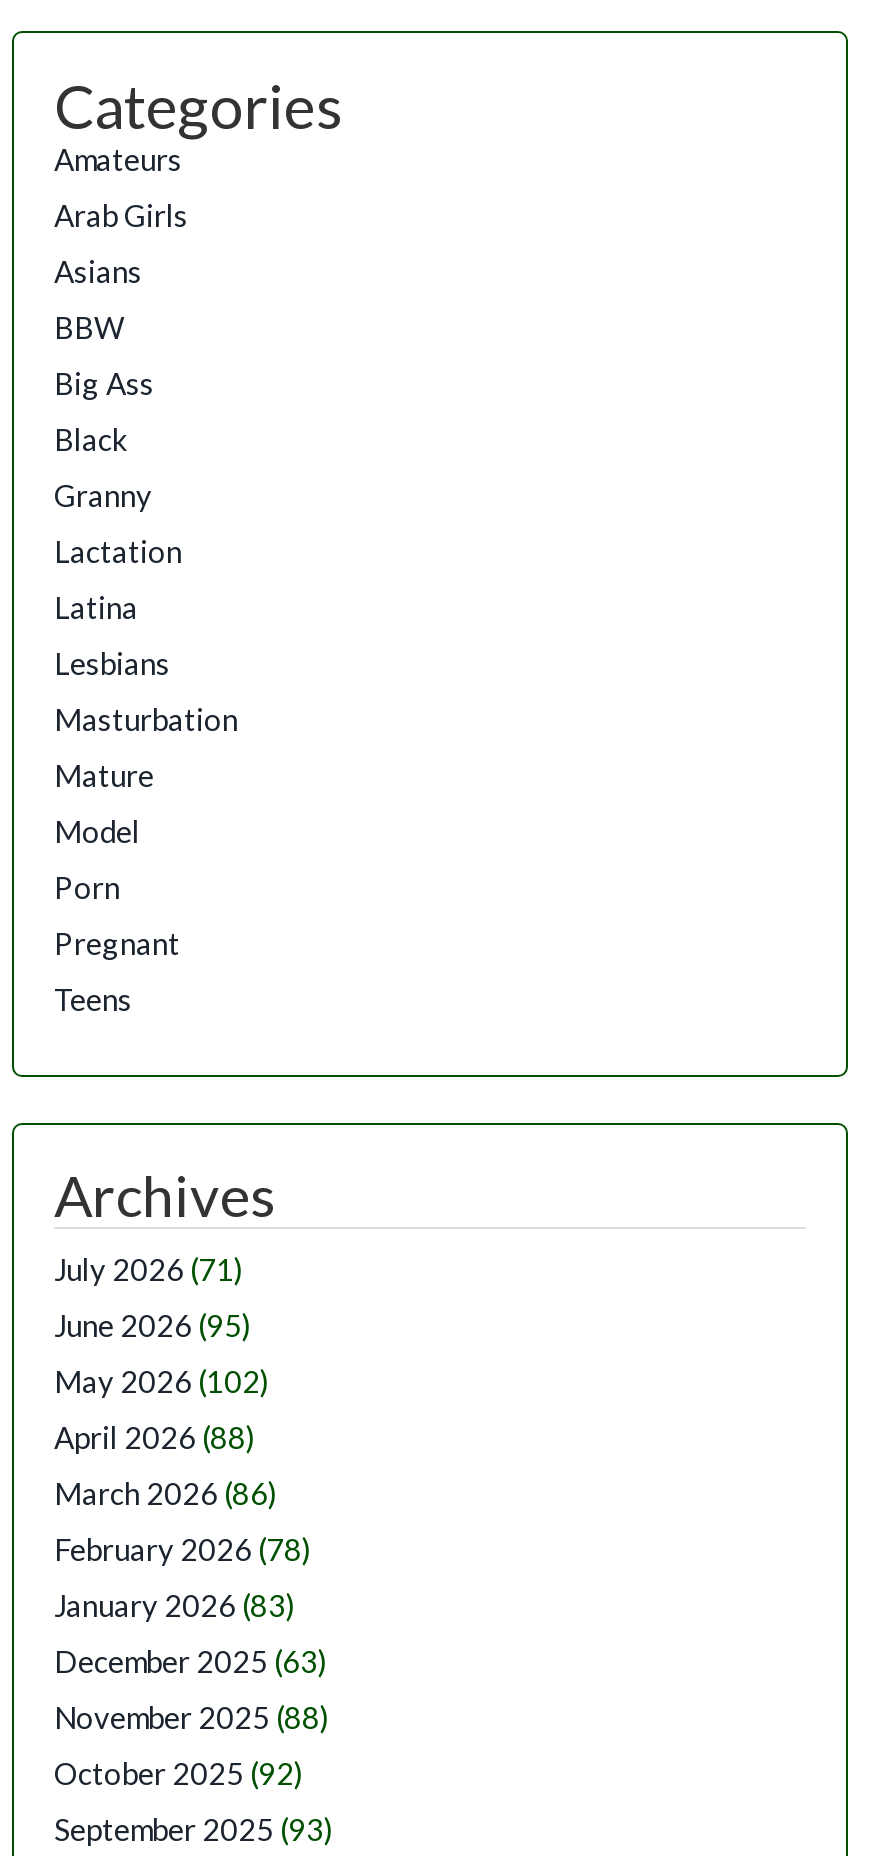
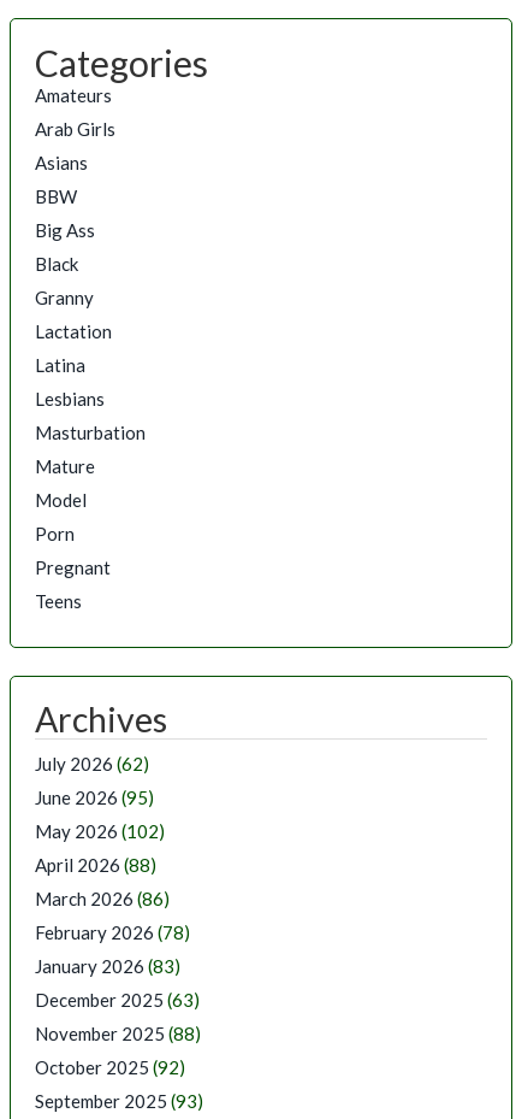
- July 2026 (71)
+ July 2026 (62)
